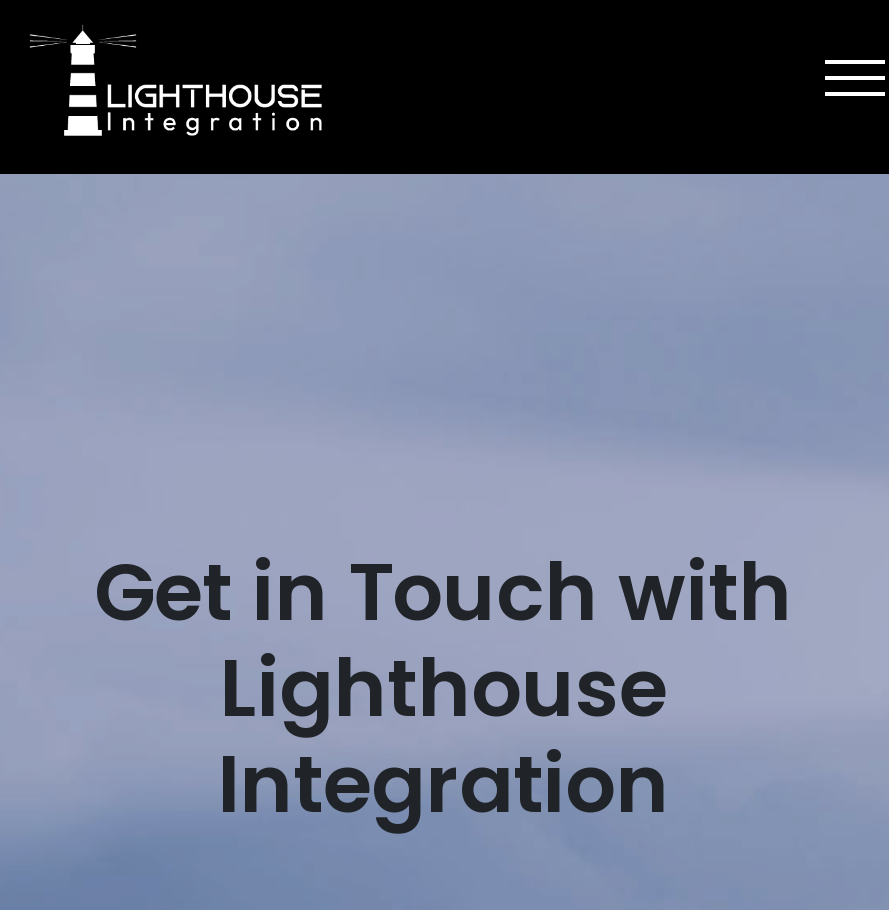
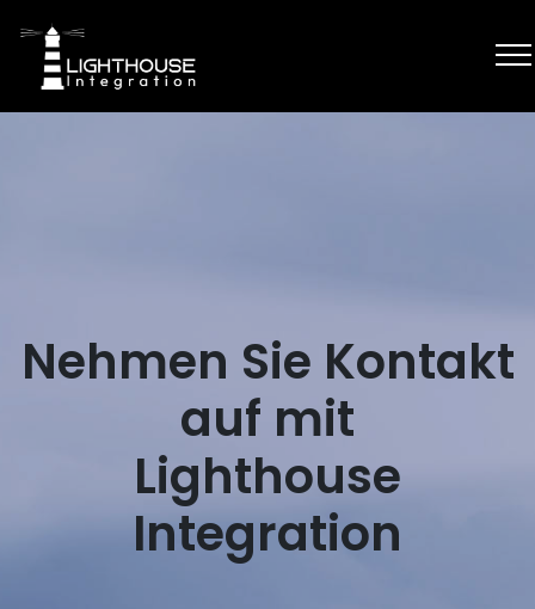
- Get in Touch with
+ Nehmen Sie Kontakt
+ auf mit
